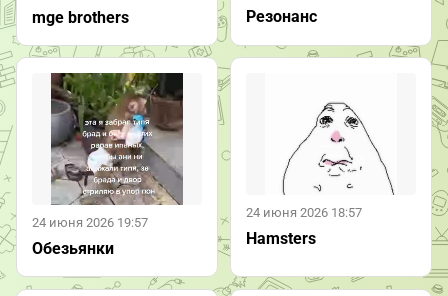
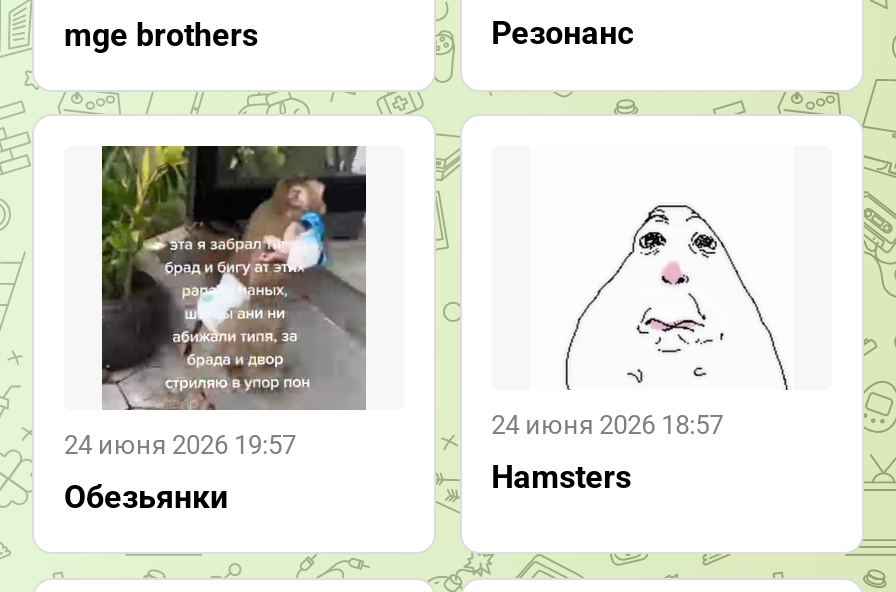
- [image]
+ [image]
